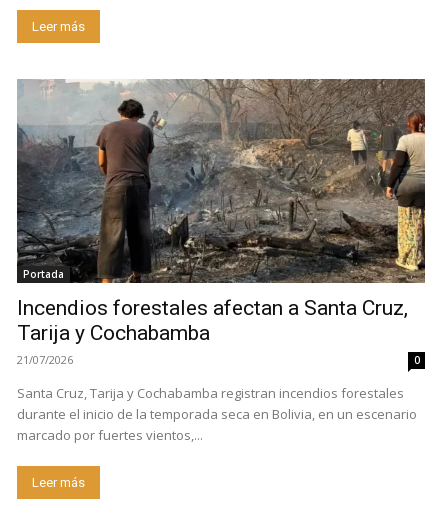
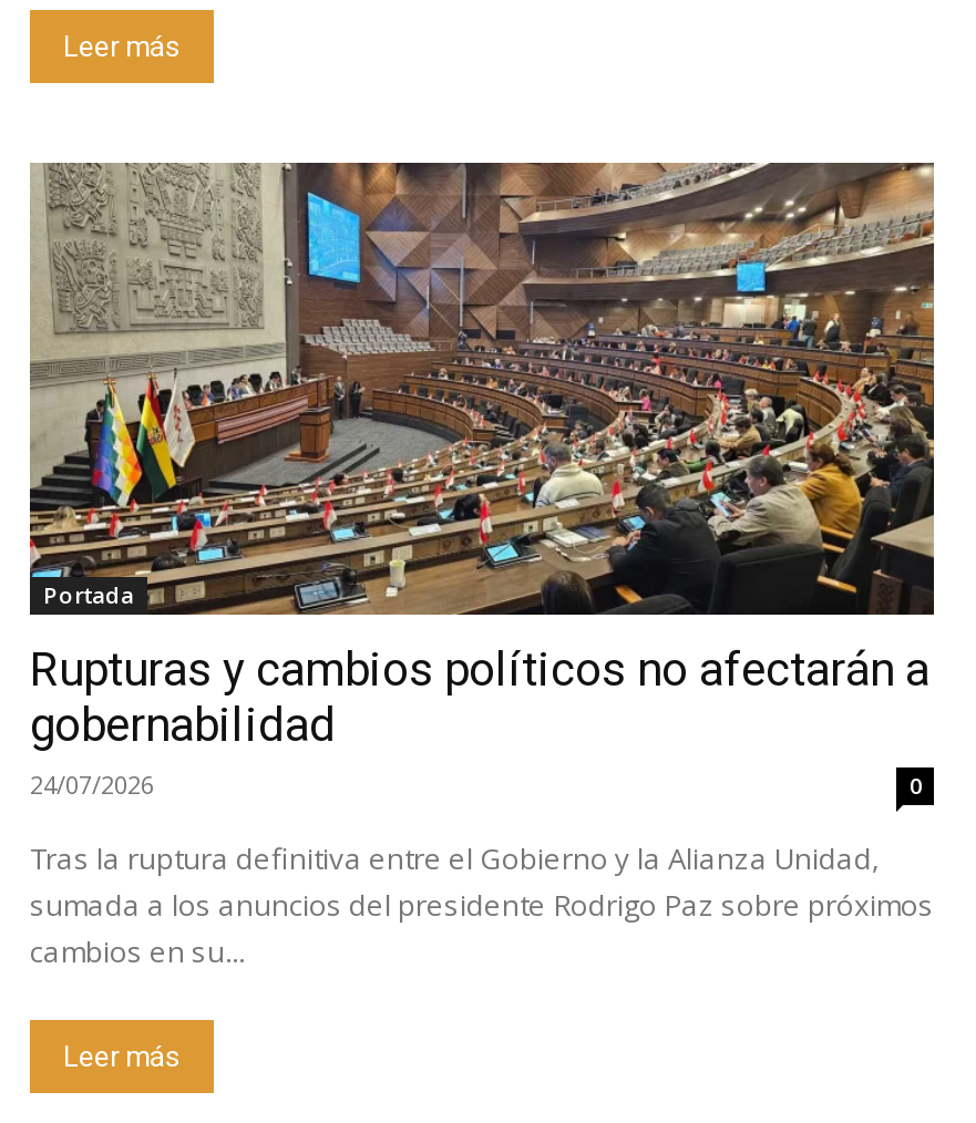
- [image]
- Incendios forestales afectan a Santa Cruz,
- Tarija y Cochabamba
- 21/07/2026
+ [image]
+ Rupturas y cambios políticos no afectarán a
+ gobernabilidad
+ 24/07/2026

- Santa Cruz, Tarija y Cochabamba registran incendios forestales
- durante el inicio de la temporada seca en Bolivia, en un escenario
- marcado por fuertes vientos,...
+ Tras la ruptura definitiva entre el Gobierno y la Alianza Unidad,
+ sumada a los anuncios del presidente Rodrigo Paz sobre próximos
+ cambios en su...
